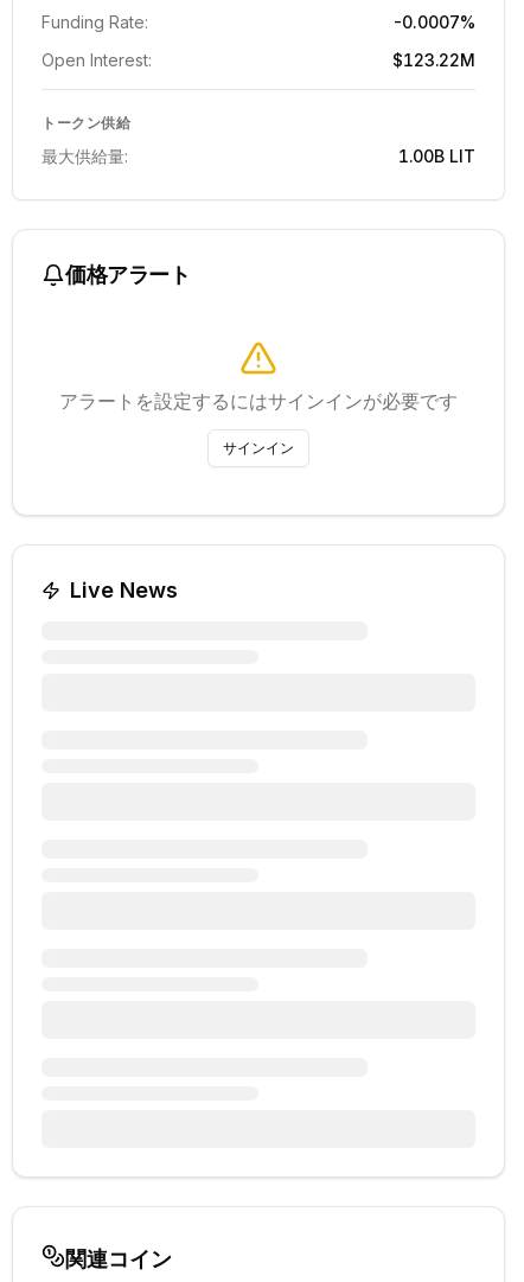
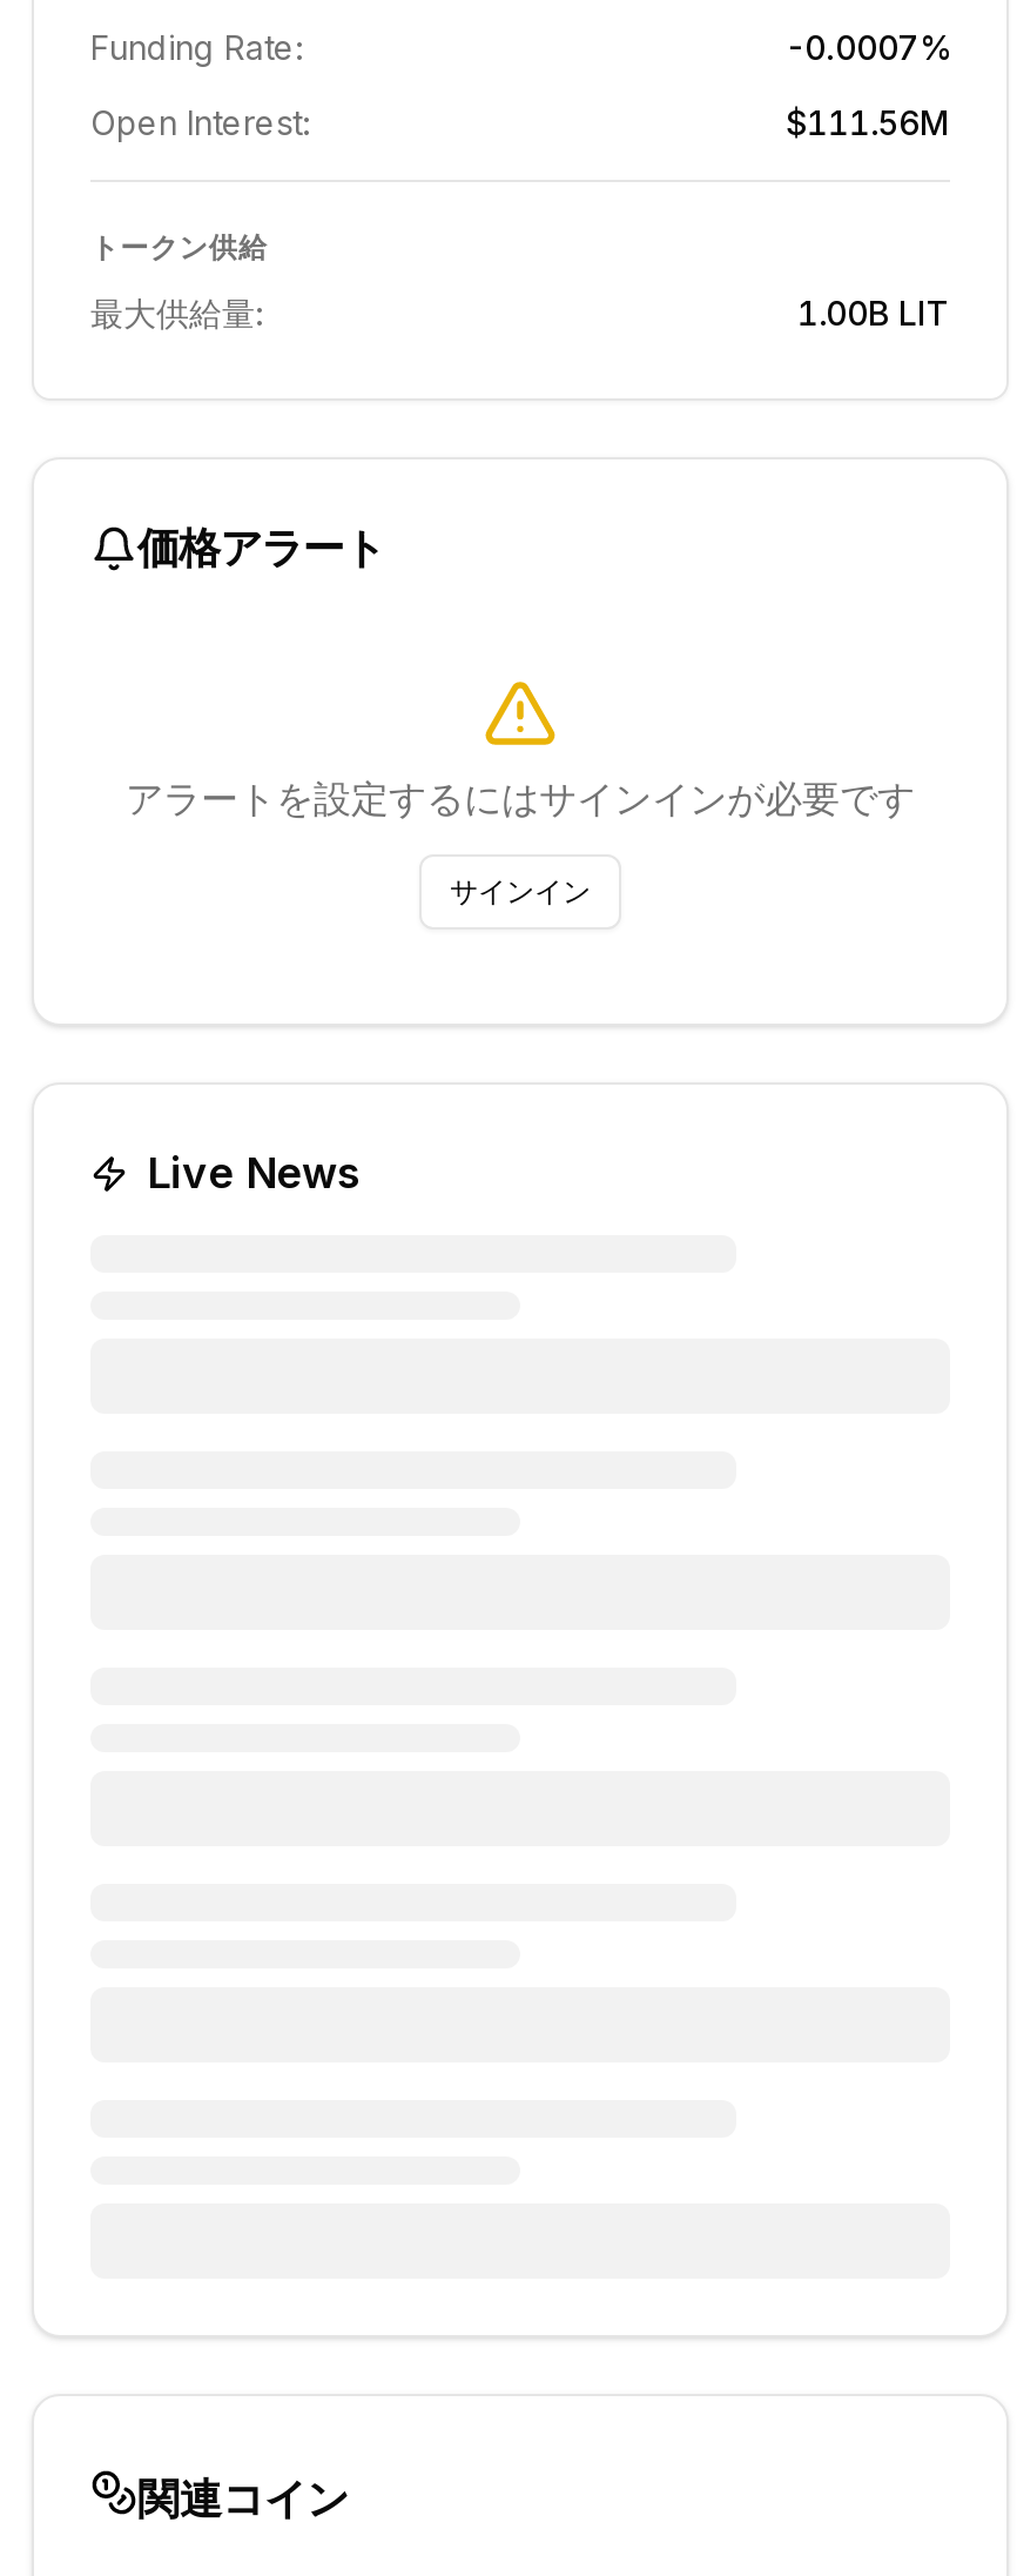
- $123.22M
+ $111.56M
